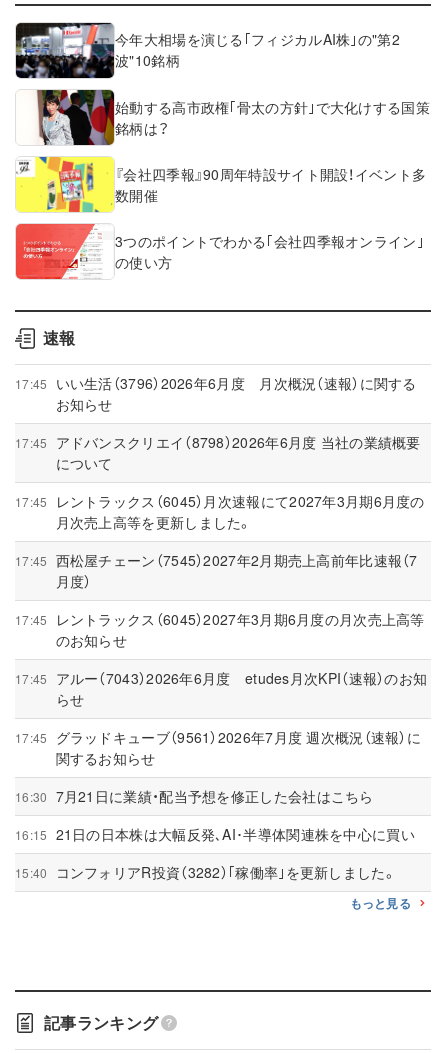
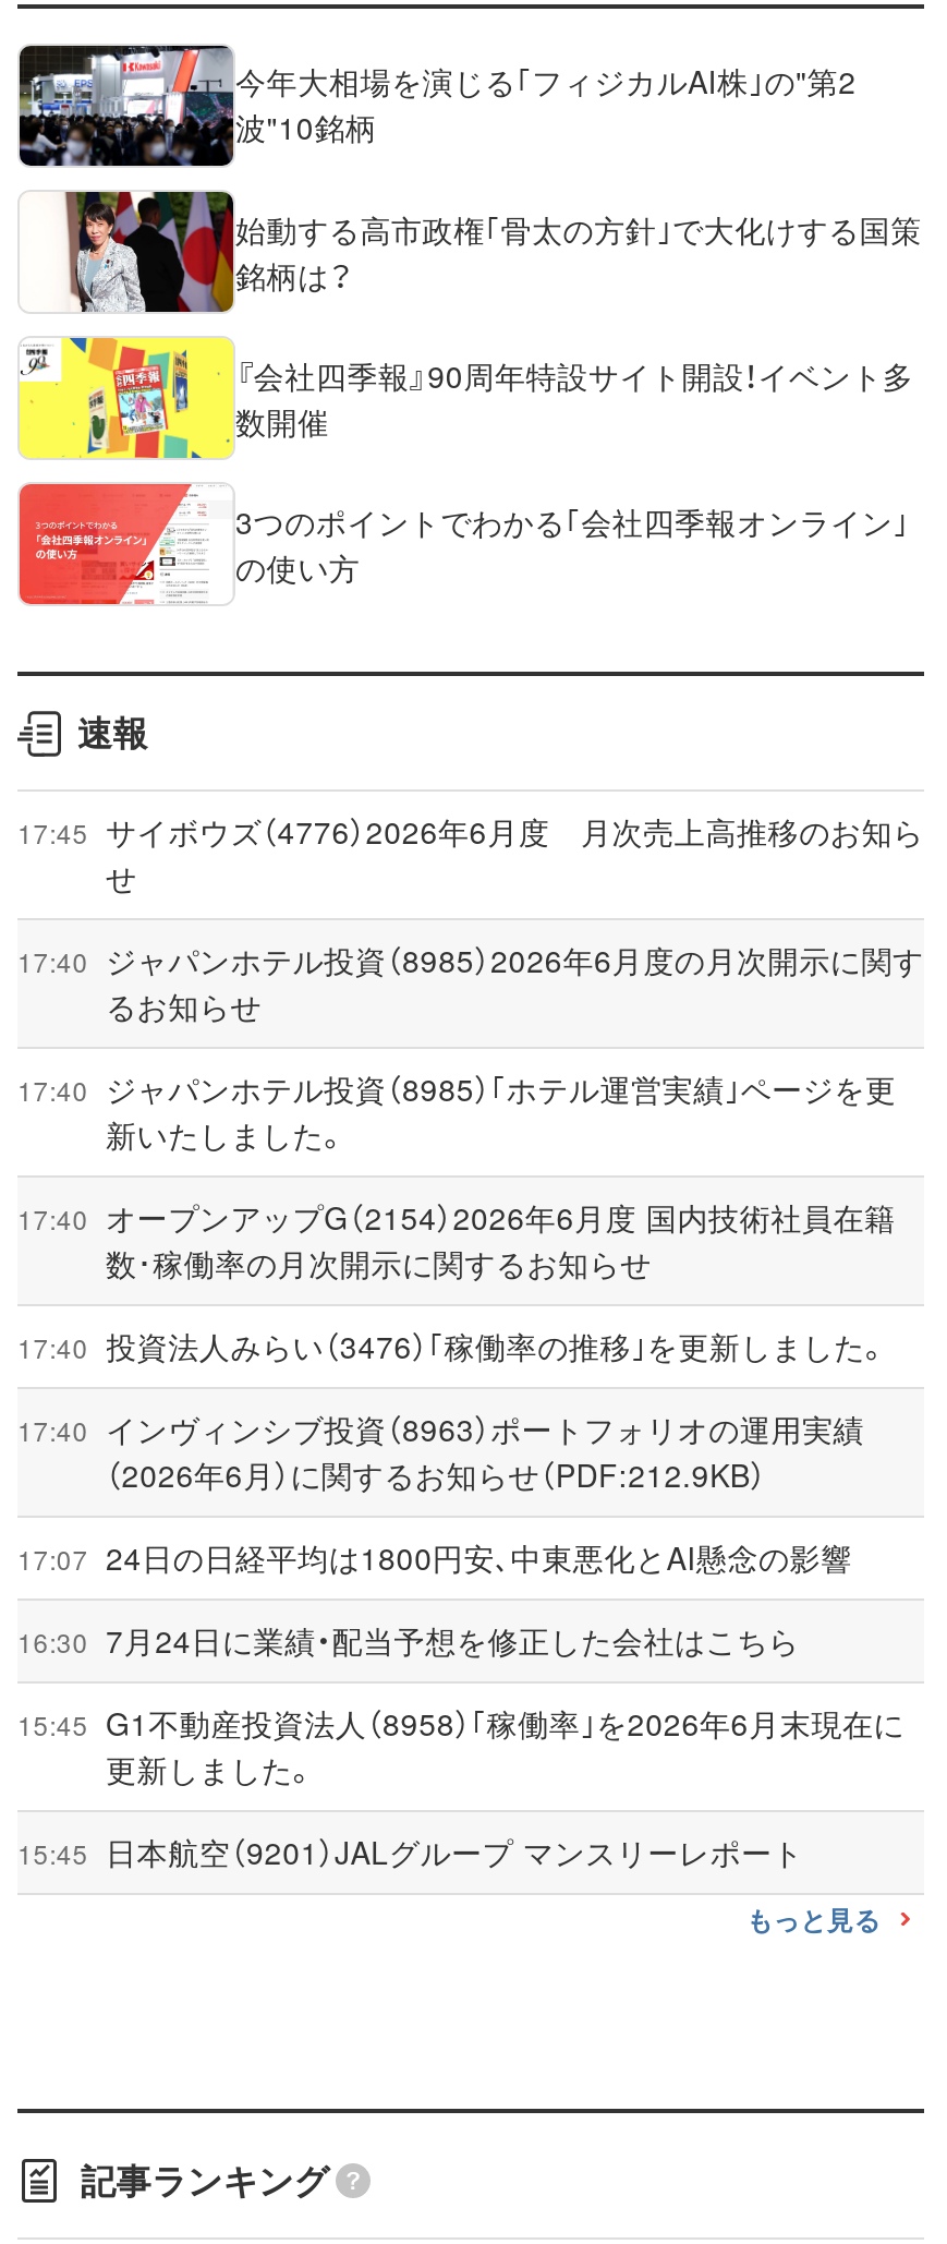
- 17:45 いい生活（3796）2026年6月度 月次概況（速報）に関する
- お知らせ
+ 17:45 サイボウズ（4776）2026年6月度 月次売上高推移のお知ら
+ せ

- 17:45 アドバンスクリエイ（8798）2026年6月度 当社の業績概要
- について
+ 17:40 ジャパンホテル投資（8985）2026年6月度の月次開示に関す
+ るお知らせ

- 17:45 レントラックス（6045）月次速報にて2027年3月期6月度の
- 月次売上高等を更新しました。
+ 17:40 ジャパンホテル投資（8985）｢ホテル運営実績｣ページを更
+ 新いたしました。

- 17:45 西松屋チェーン（7545）2027年2月期売上高前年比速報（7
- 月度）
+ 17:40 オープンアップG（2154）2026年6月度 国内技術社員在籍
+ 数･稼働率の月次開示に関するお知らせ

- 17:45 レントラックス（6045）2027年3月期6月度の月次売上高等
- のお知らせ
+ 17:40 投資法人みらい（3476）｢稼働率の推移｣を更新しました。

- 17:45 アルー（7043）2026年6月度 etudes月次KPI（速報）のお知
- らせ
+ 17:40 インヴィンシブ投資（8963）ポートフォリオの運用実績
+ （2026年6月）に関するお知らせ（PDF:212.9KB）

- 17:45 グラッドキューブ（9561）2026年7月度 週次概況（速報）に
- 関するお知らせ
+ 17:07 24日の日経平均は1800円安､中東悪化とAI懸念の影響

- 16:30 7月21日に業績・配当予想を修正した会社はこちら
+ 16:30 7月24日に業績・配当予想を修正した会社はこちら

- 16:15 21日の日本株は大幅反発､AI･半導体関連株を中心に買い
+ 15:45 G1不動産投資法人（8958）｢稼働率｣を2026年6月末現在に
+ 更新しました。

- 15:40 コンフォリアR投資（3282）｢稼働率｣を更新しました。
+ 15:45 日本航空（9201）JALグループ マンスリーレポート
